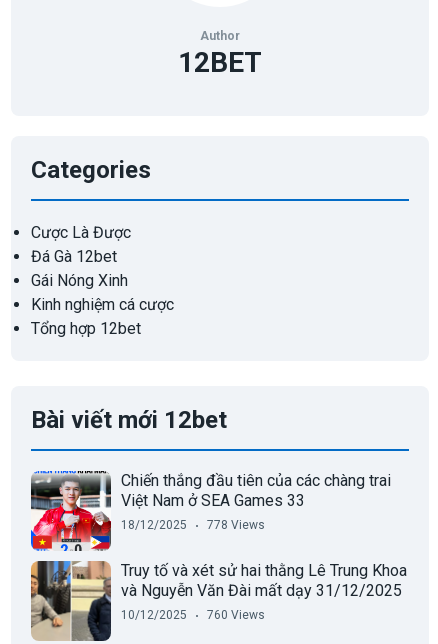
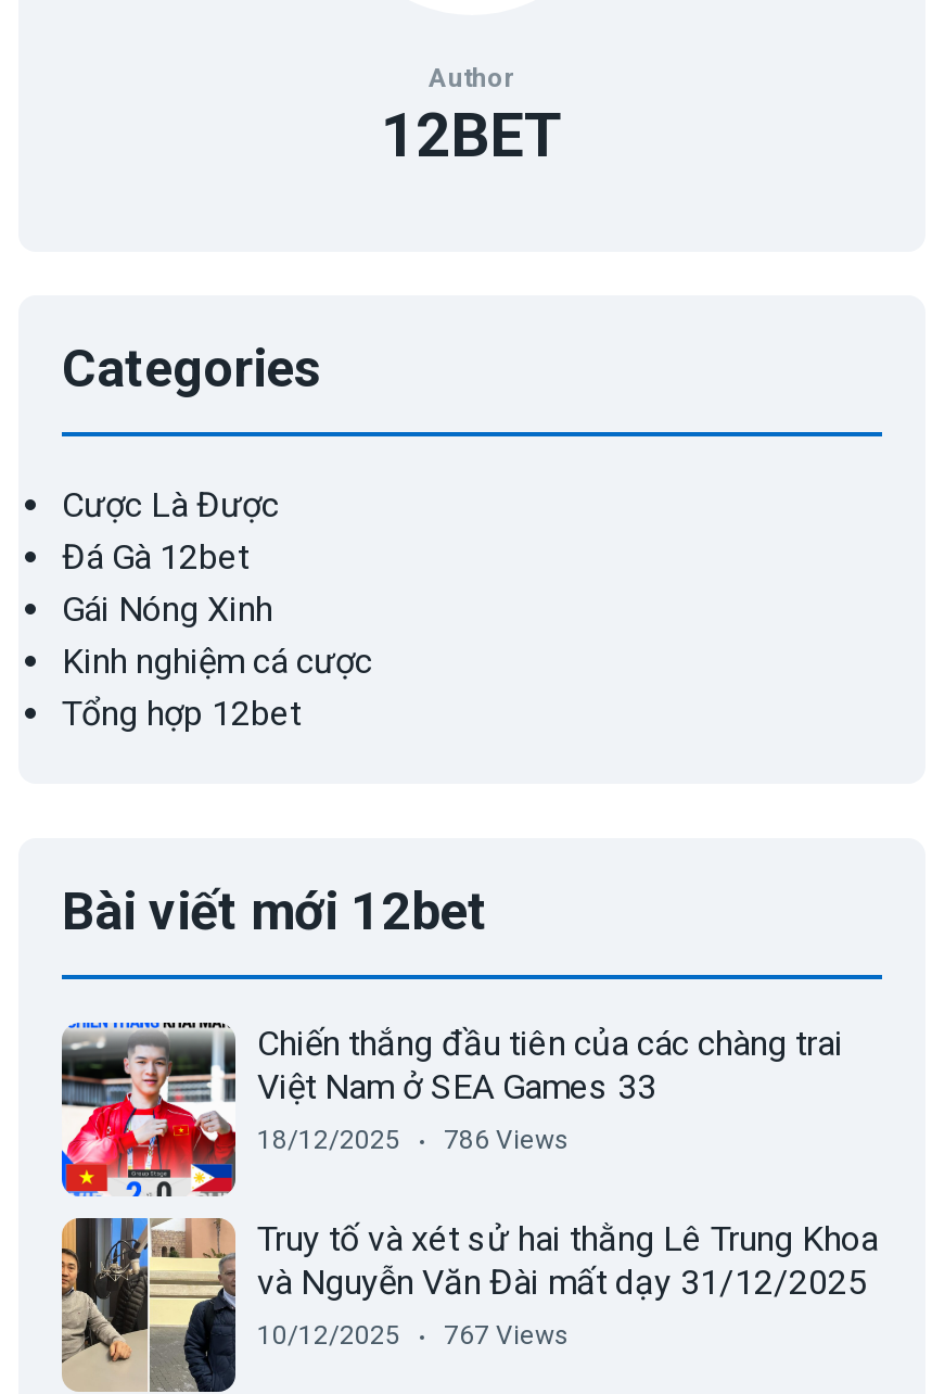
- 18/12/2025 778 Views
+ 18/12/2025 786 Views

- 10/12/2025 760 Views
+ 10/12/2025 767 Views
